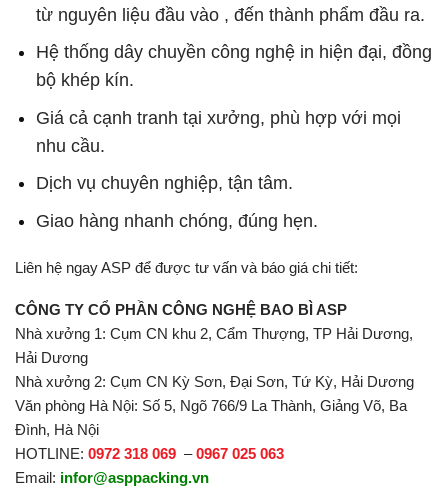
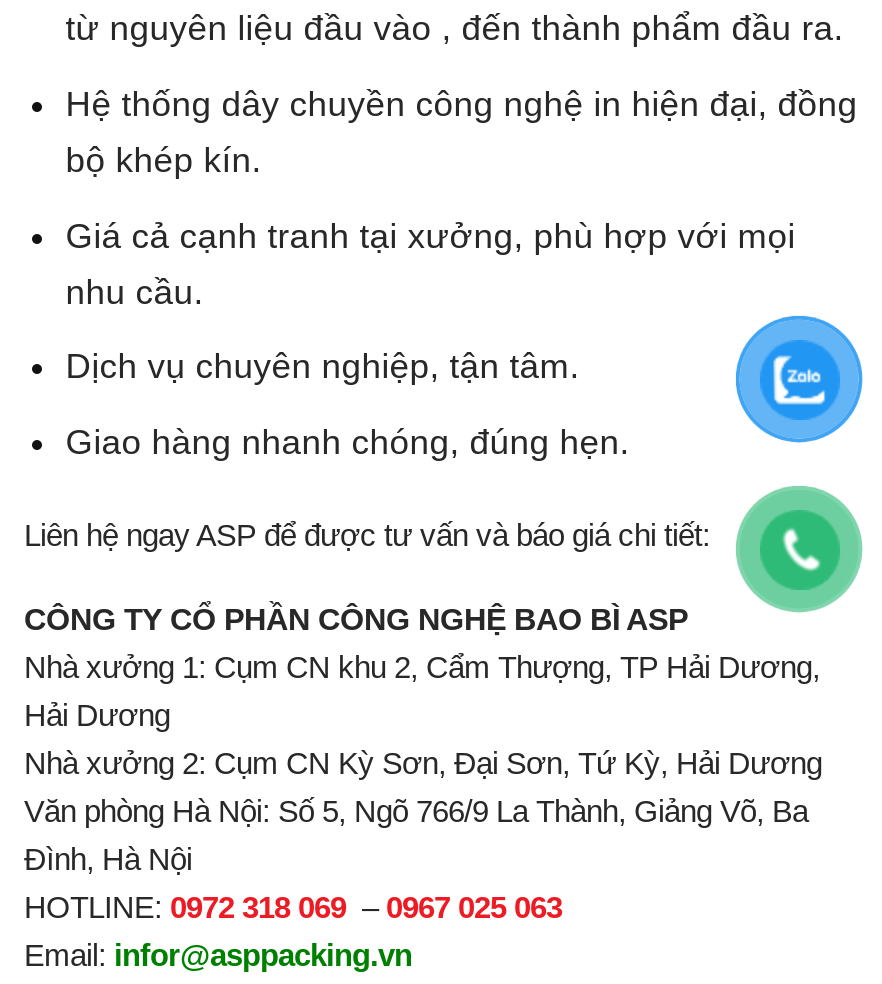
+ [image]

+ [image]
